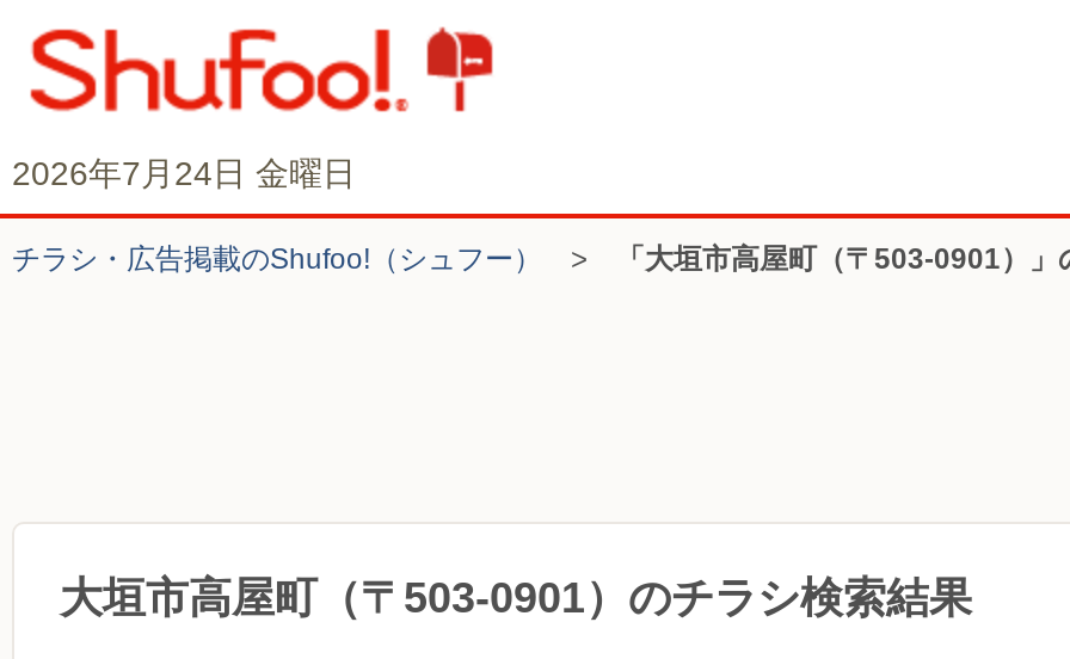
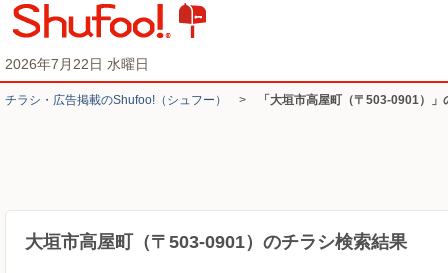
- 2026年7月24日 金曜日
+ 2026年7月22日 水曜日
